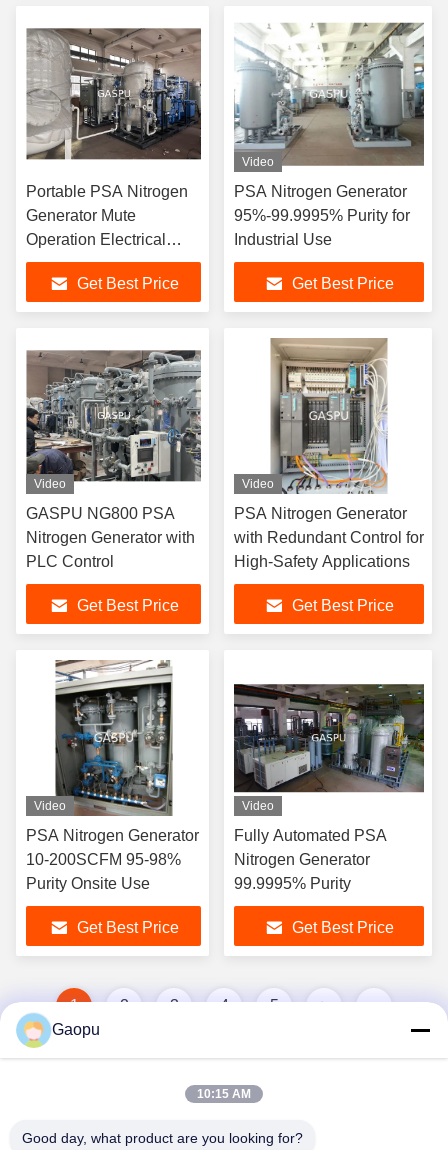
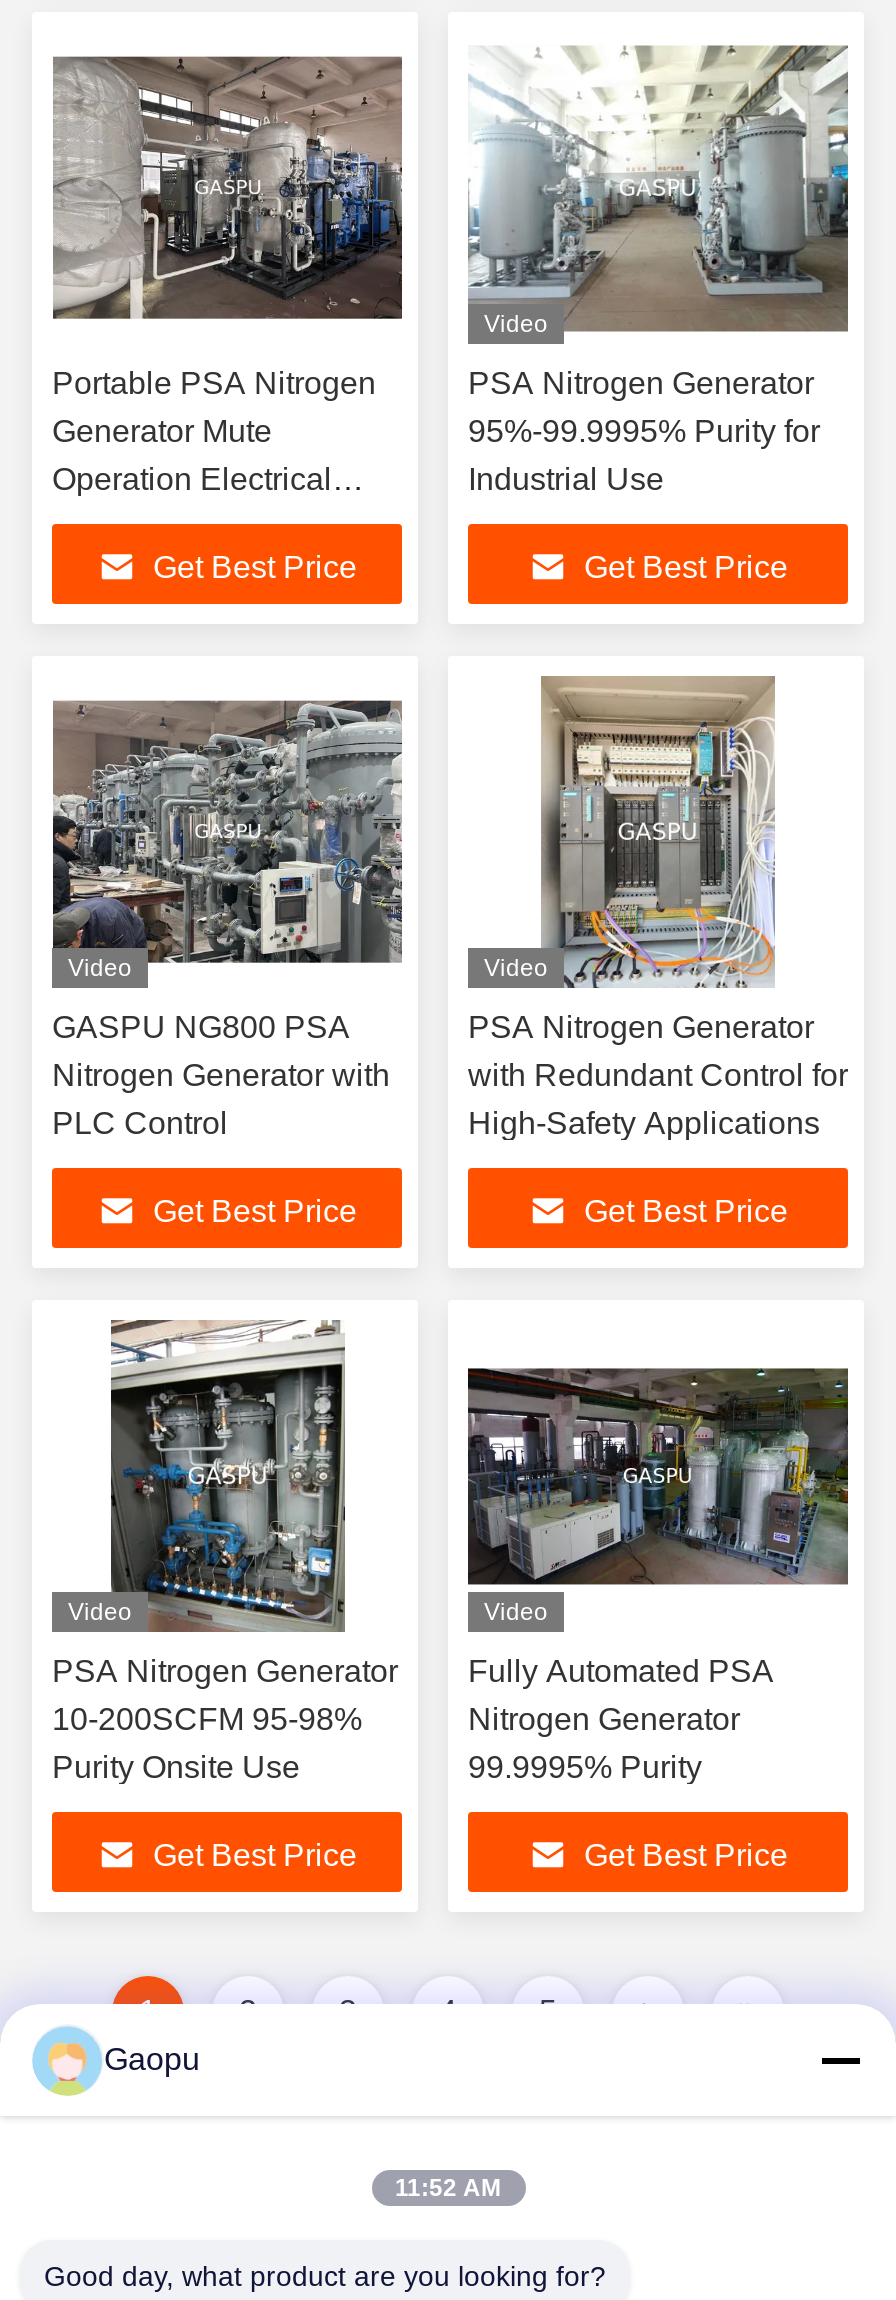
- 10:15 AM
+ 11:52 AM
